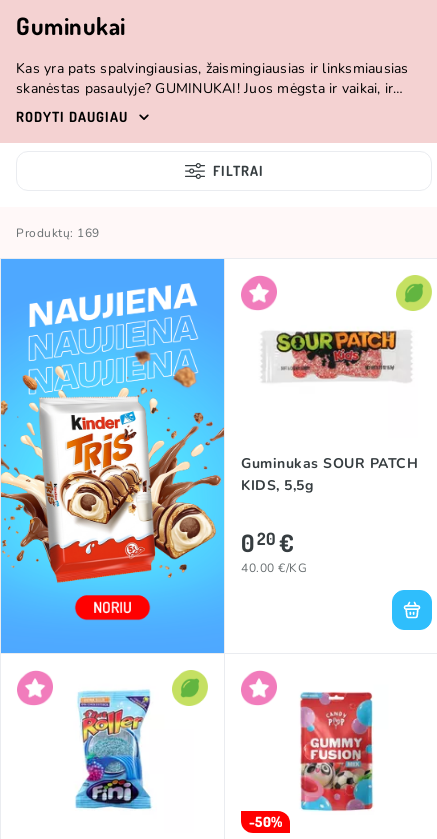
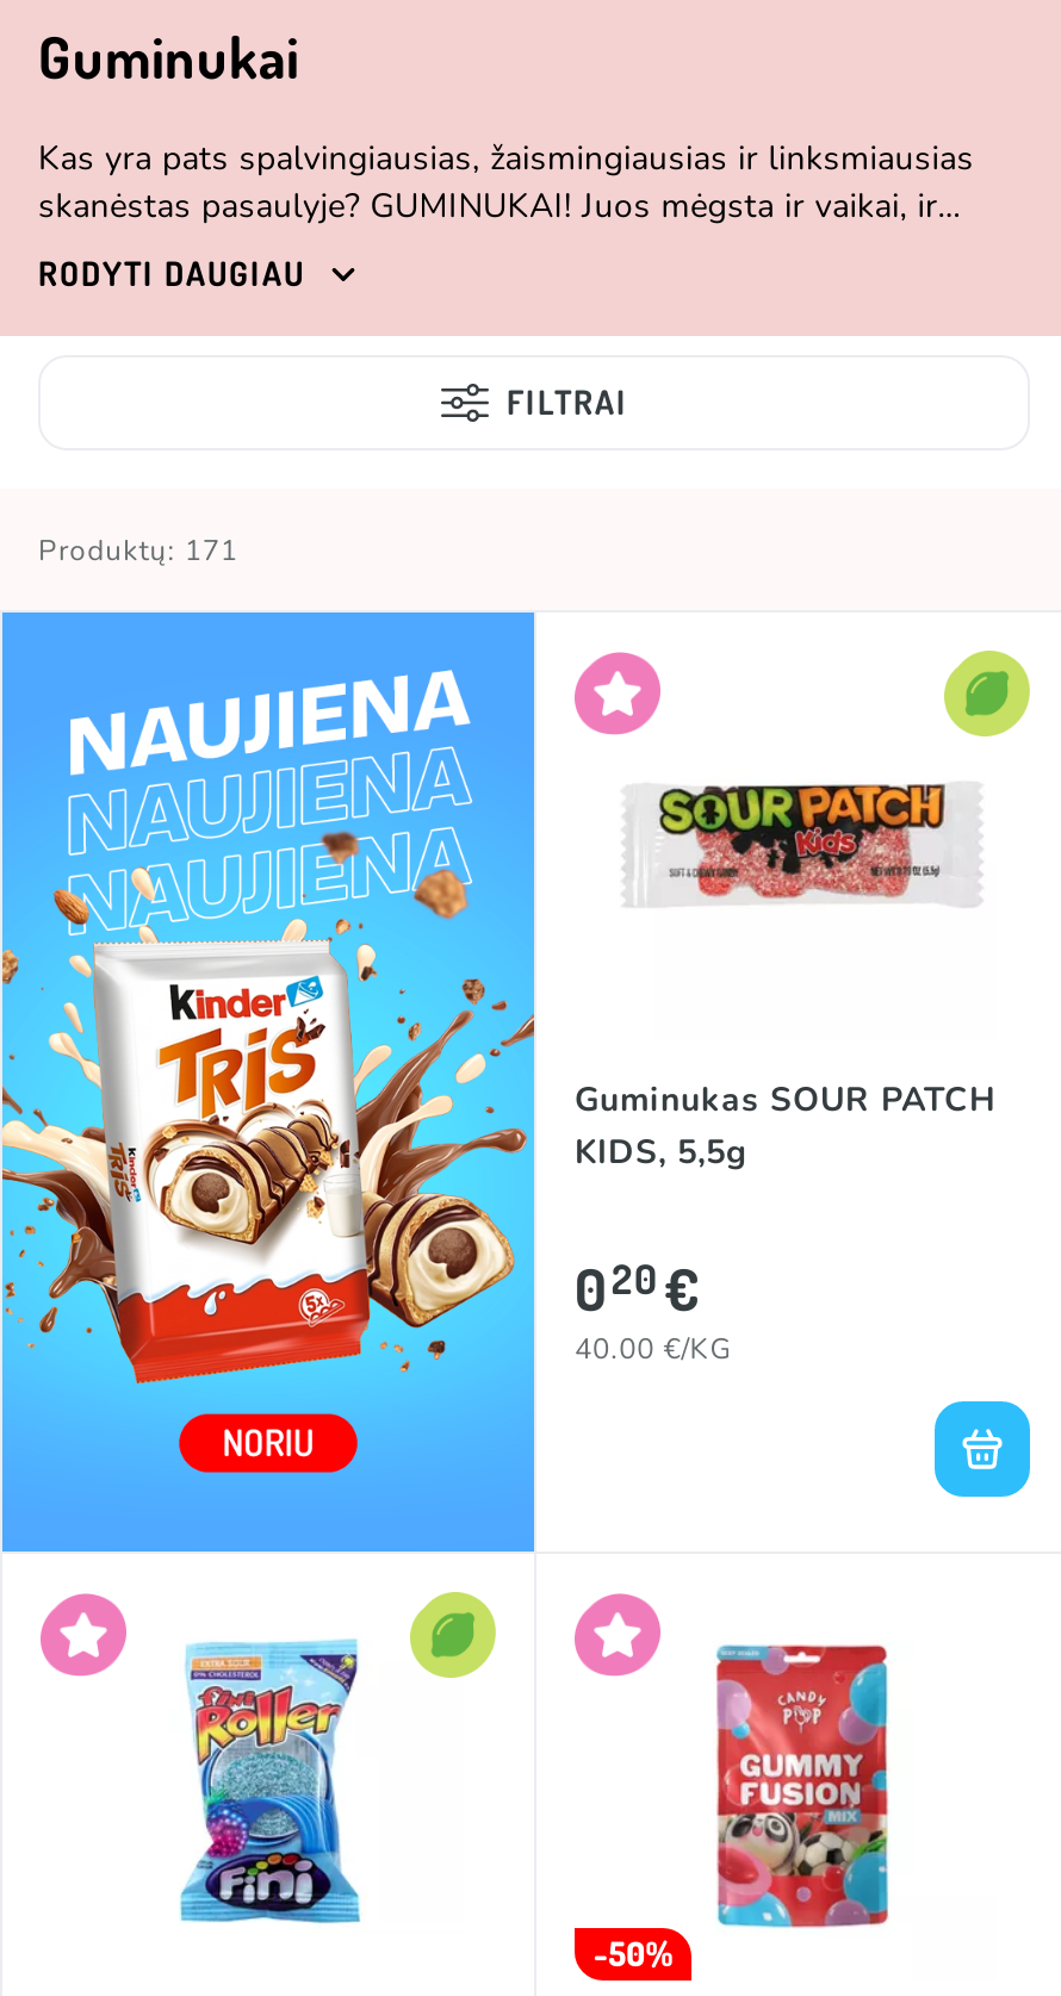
- Produktų: 169
+ Produktų: 171
